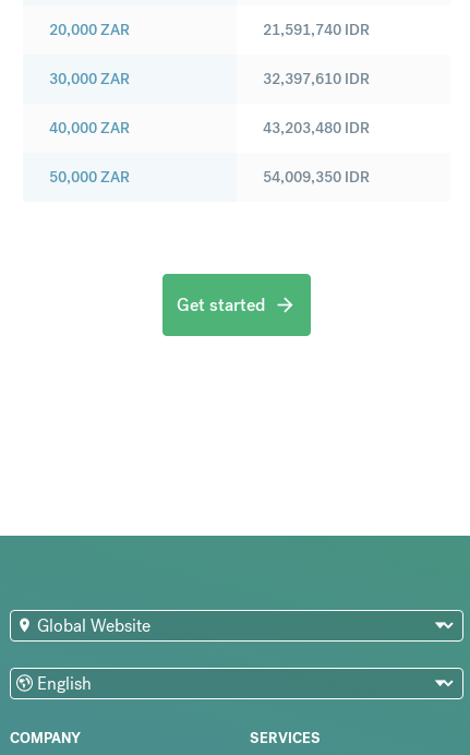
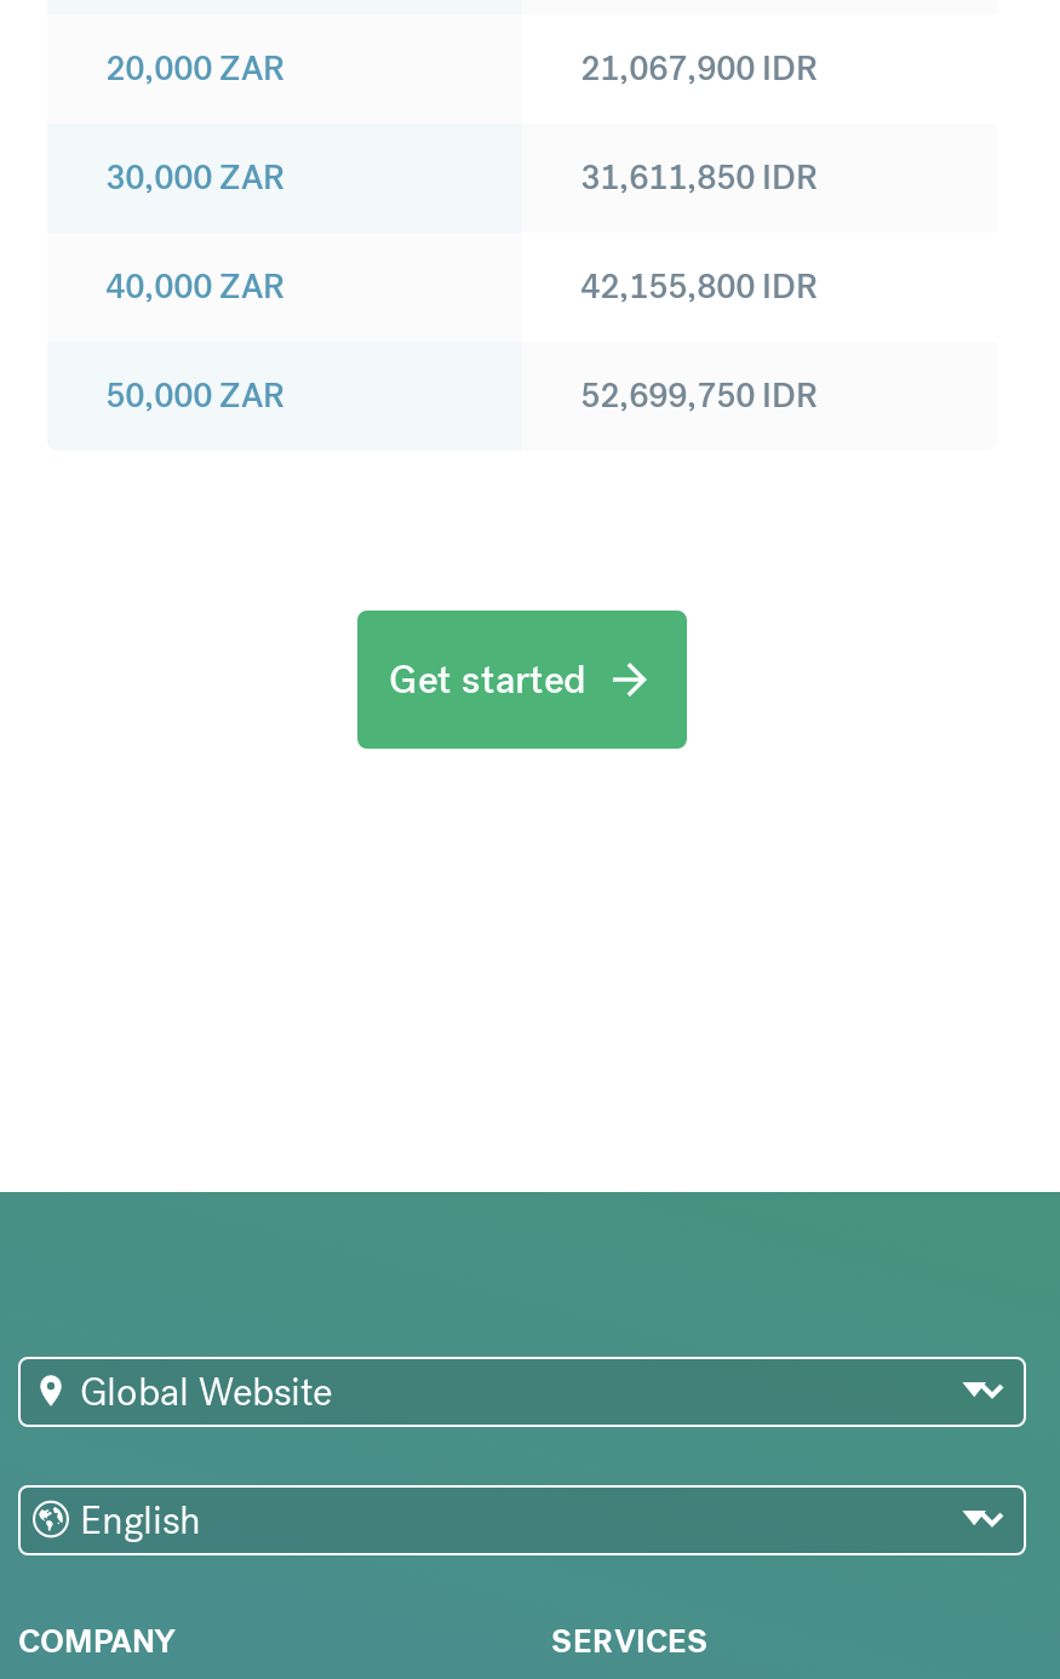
- 21,591,740 IDR
+ 21,067,900 IDR

- 32,397,610 IDR
+ 31,611,850 IDR

- 43,203,480 IDR
+ 42,155,800 IDR

- 54,009,350 IDR
+ 52,699,750 IDR
